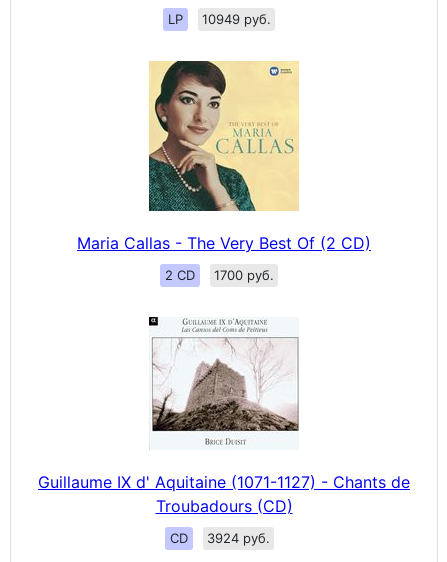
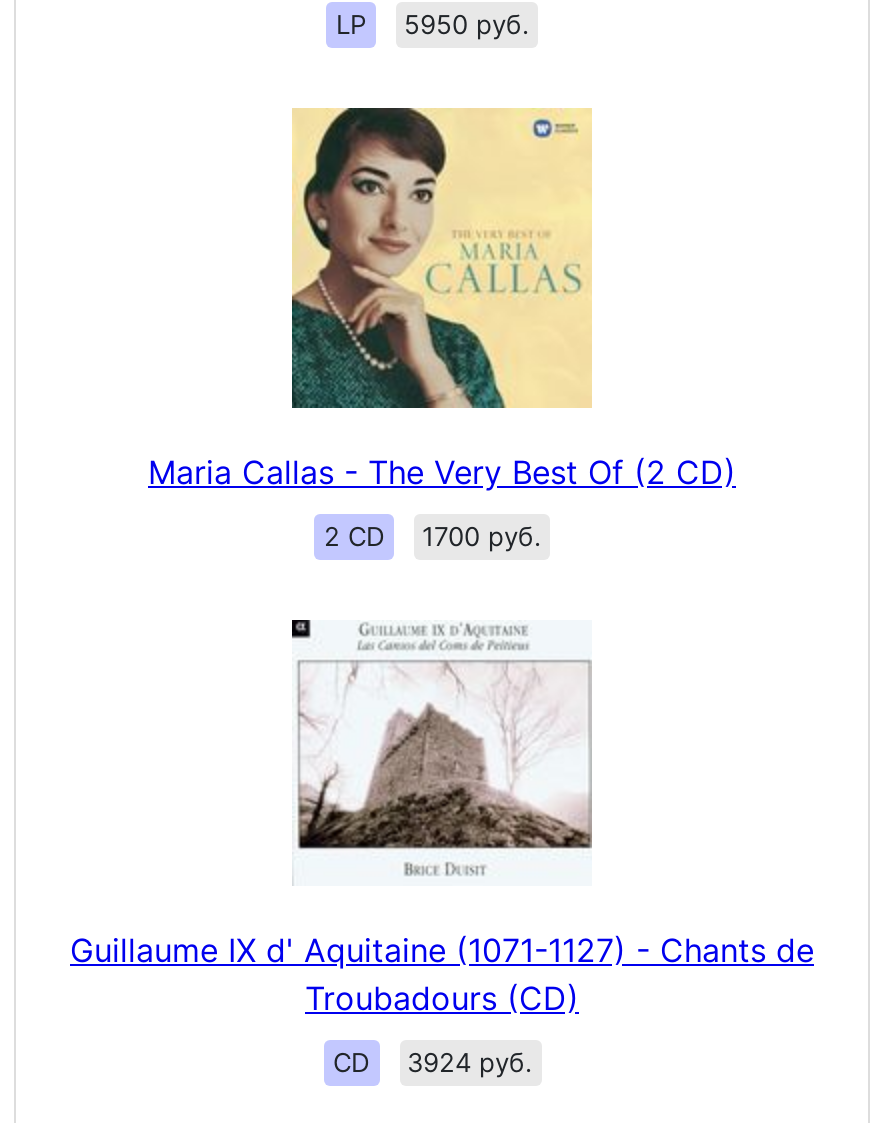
- LP 10949 руб.
+ LP 5950 руб.
